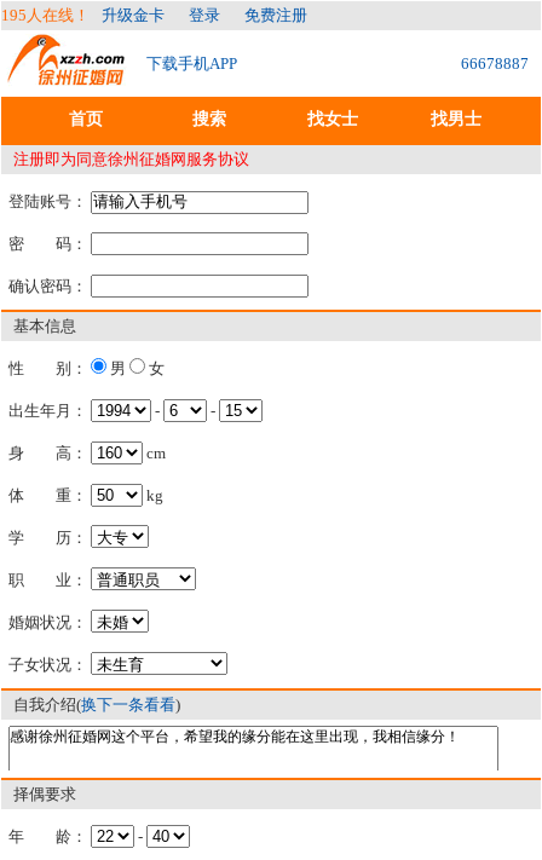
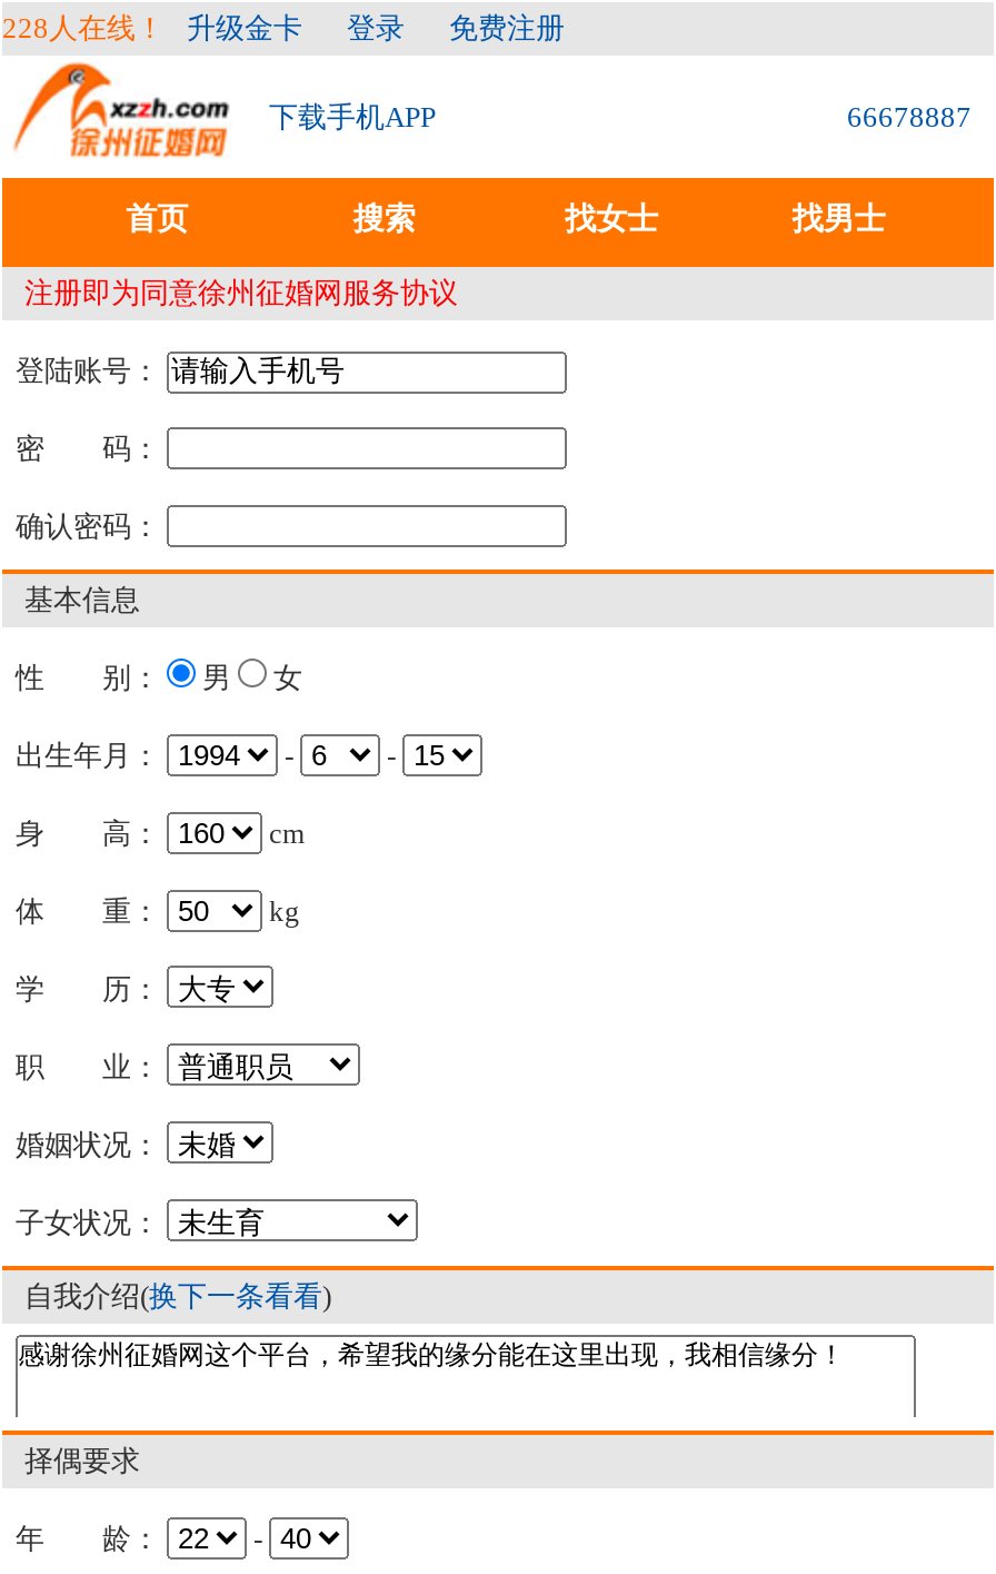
- 195人在线！ 升级金卡 登录 免费注册
+ 228人在线！ 升级金卡 登录 免费注册
